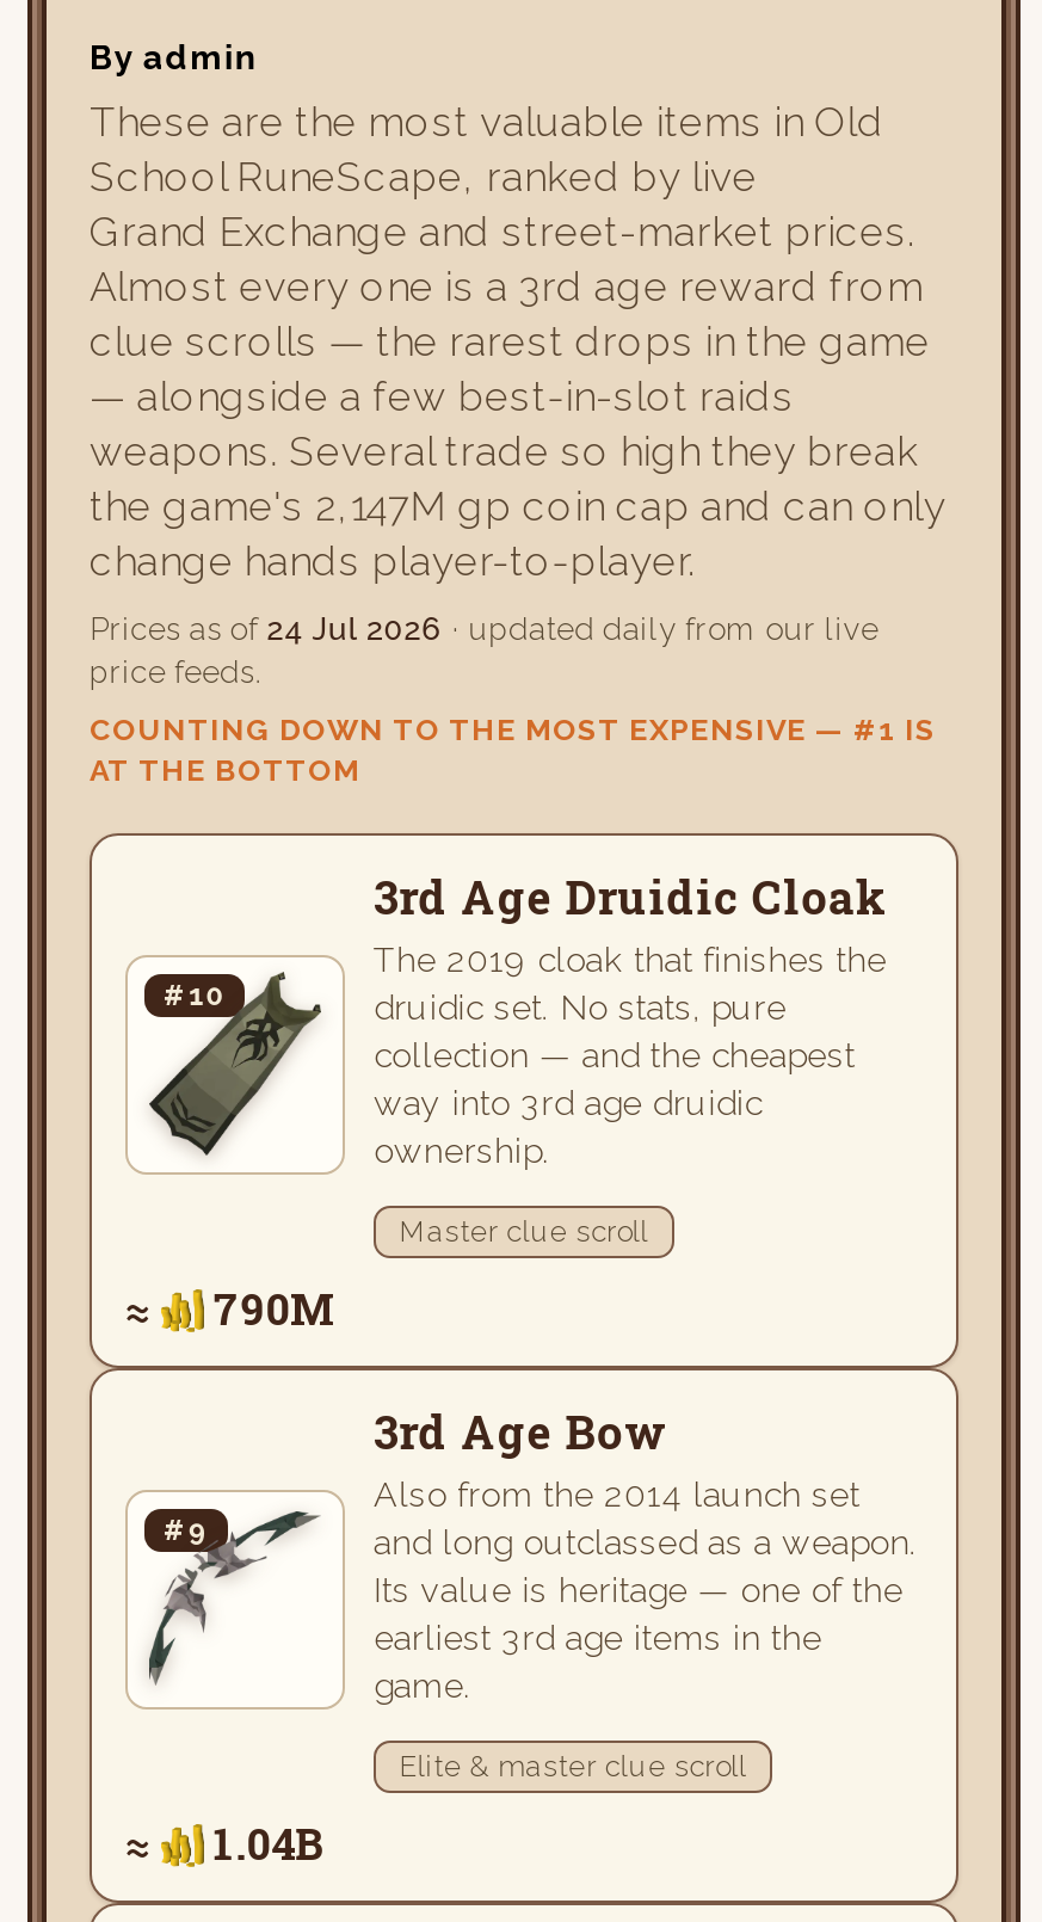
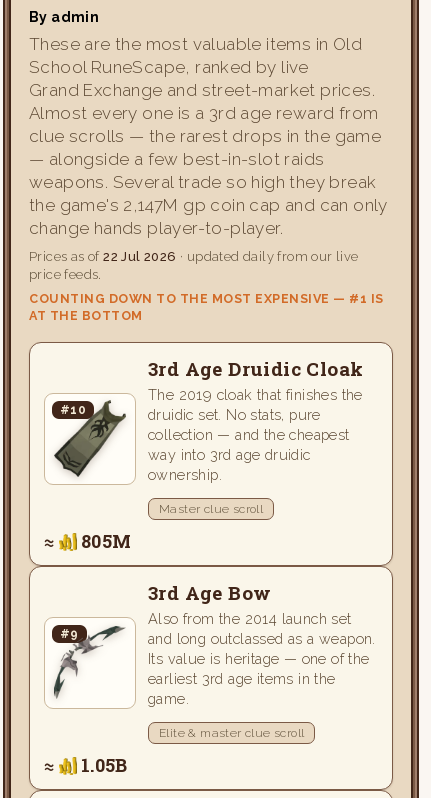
- Prices as of 24 Jul 2026 · updated daily from our live
+ Prices as of 22 Jul 2026 · updated daily from our live

- 790M
+ 805M

- 1.04B
+ 1.05B
